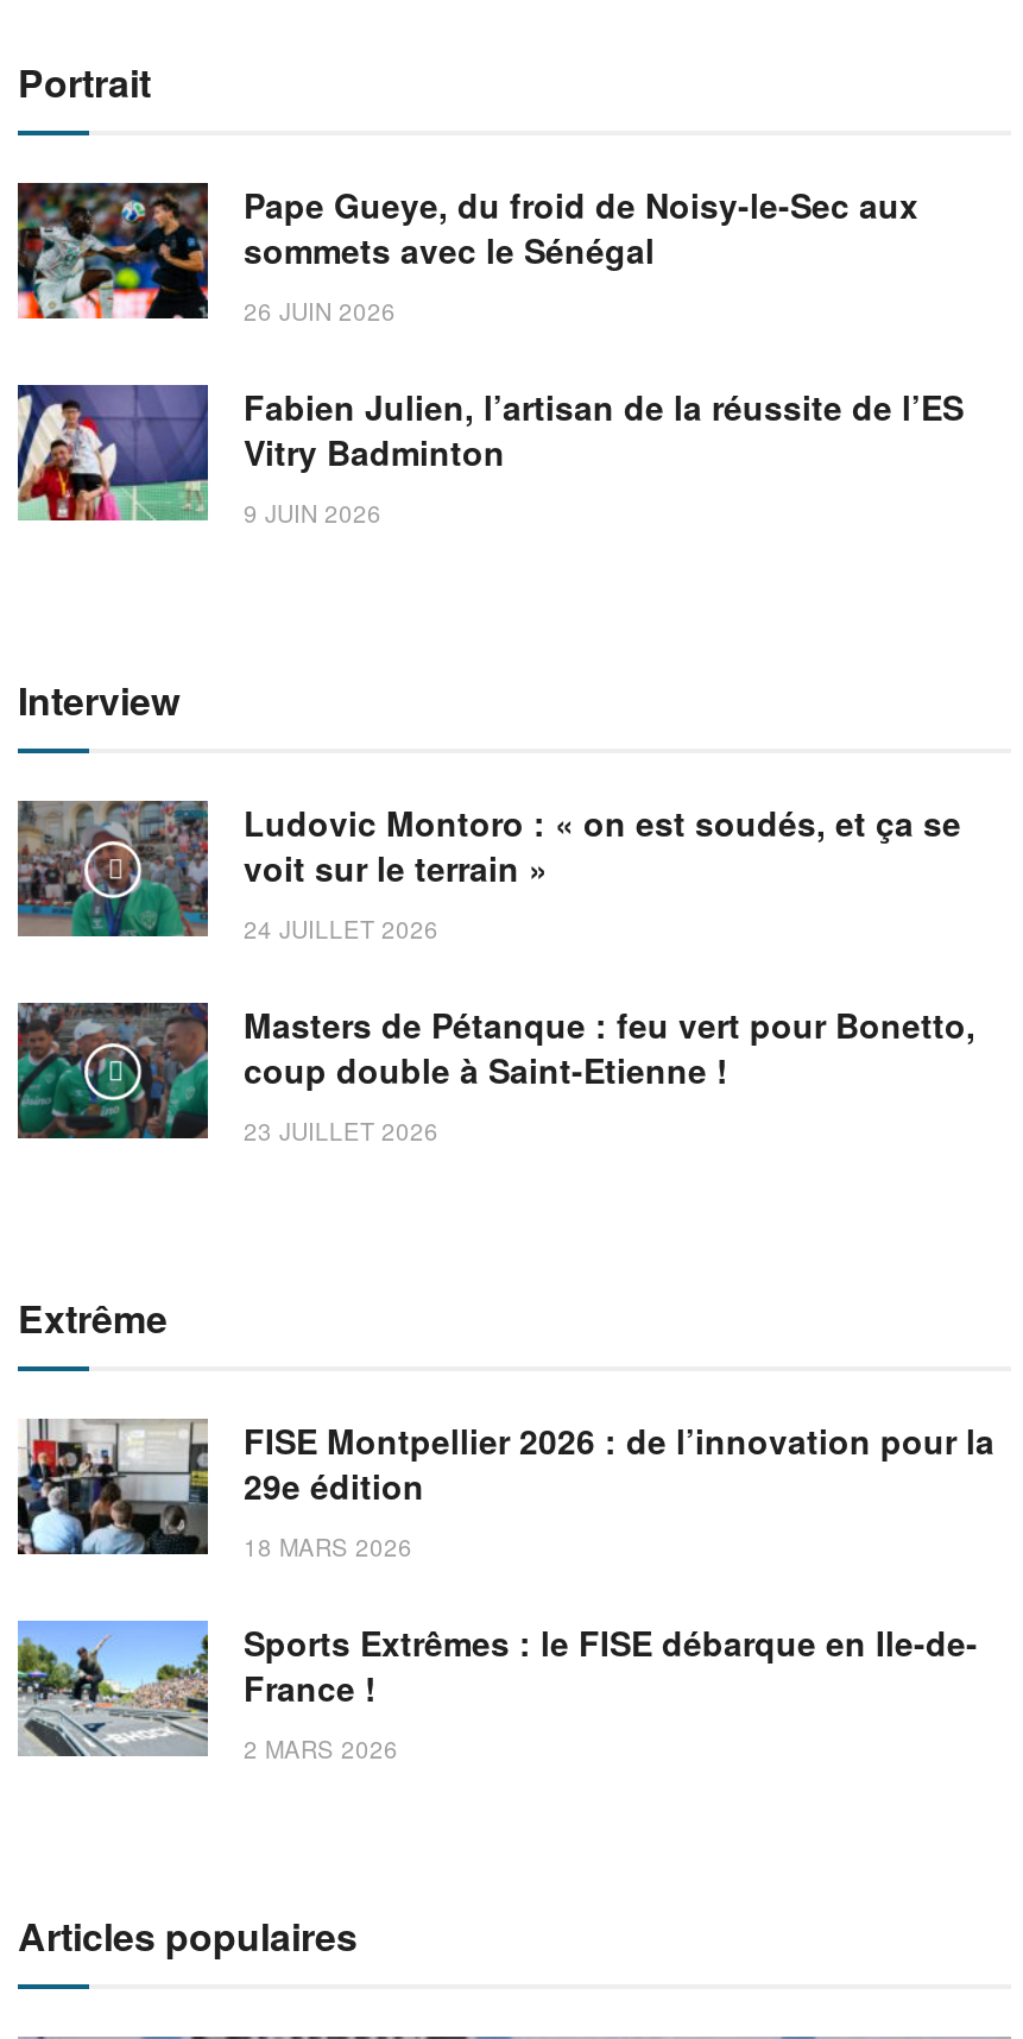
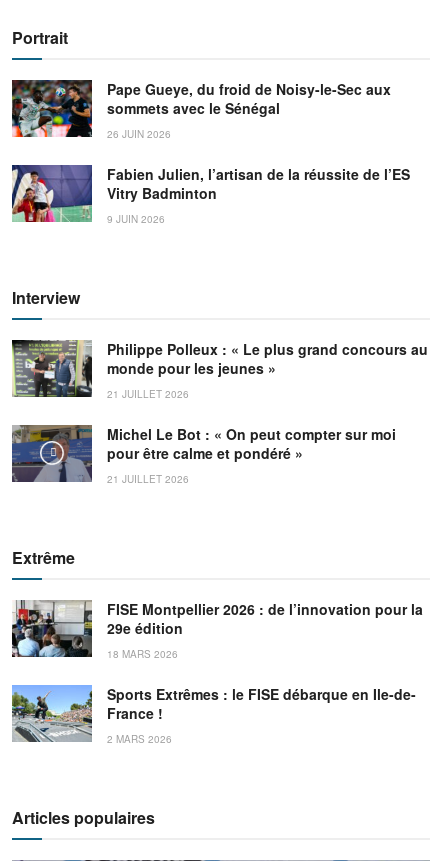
- [image]
- Ludovic Montoro : « on est soudés, et ça se
- voit sur le terrain »
- 24 JUILLET 2026
+ [image]
+ Philippe Polleux : « Le plus grand concours au
+ monde pour les jeunes »
+ 21 JUILLET 2026

- [image]
- Masters de Pétanque : feu vert pour Bonetto,
- coup double à Saint-Etienne !
- 23 JUILLET 2026
+ [image]
+ Michel Le Bot : « On peut compter sur moi
+ pour être calme et pondéré »
+ 21 JUILLET 2026
